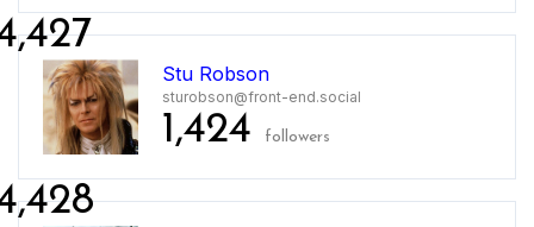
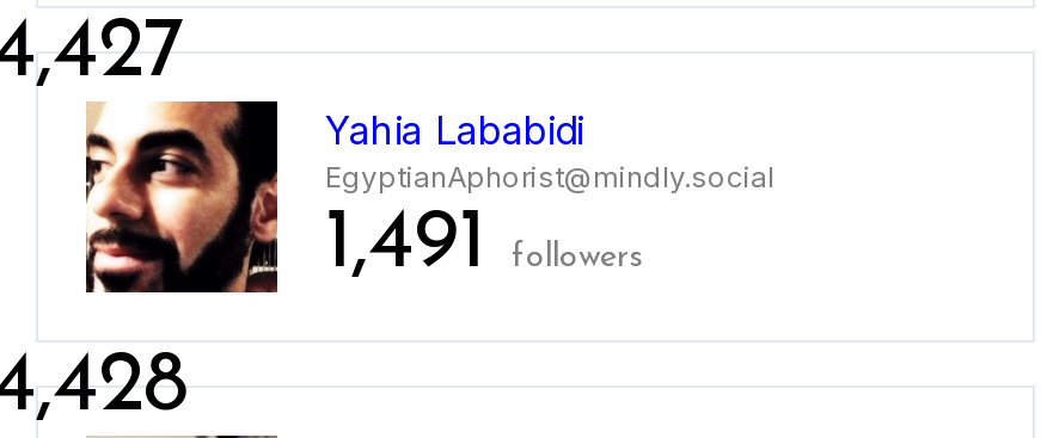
- [image]
- Stu Robson
- sturobson@front-end.social
- 1,424
+ [image]
+ Yahia Lababidi
+ EgyptianAphorist@mindly.social
+ 1,491
